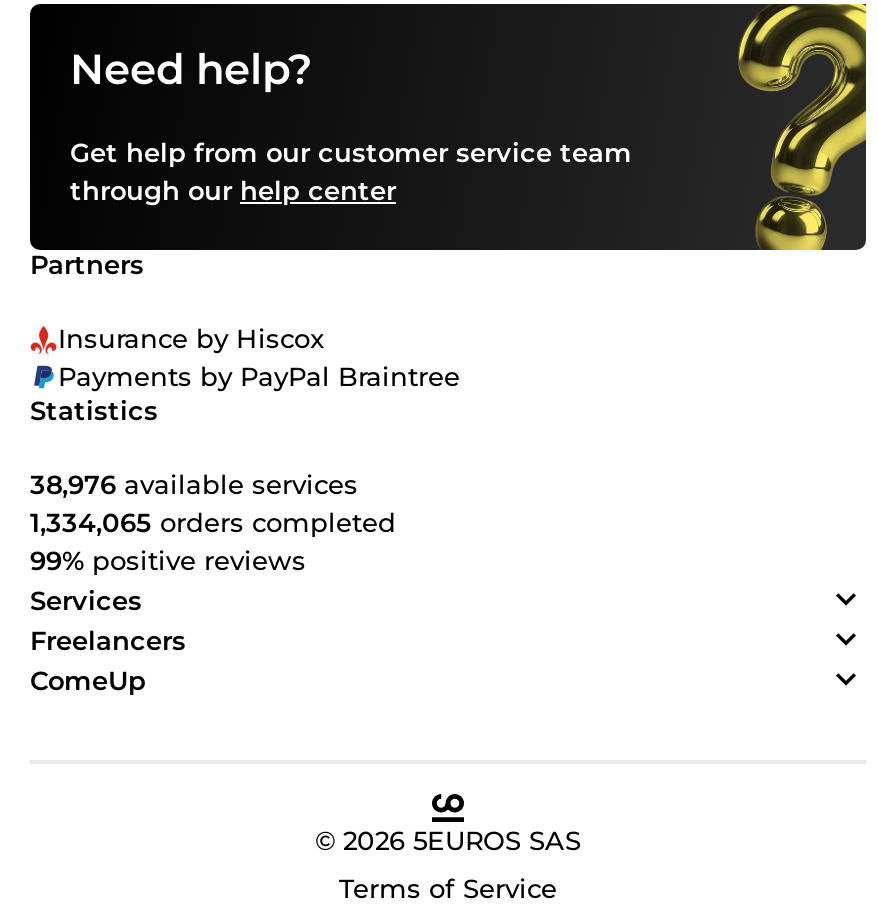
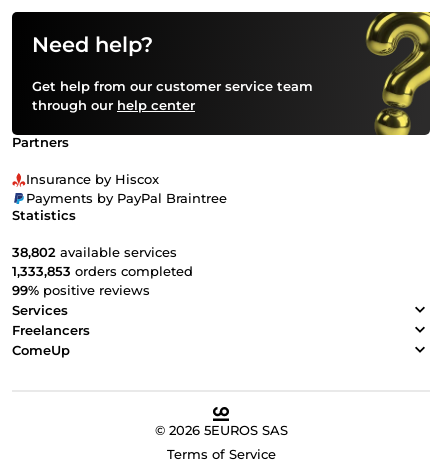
- 38,976 available services
+ 38,802 available services

- 1,334,065 orders completed
+ 1,333,853 orders completed
